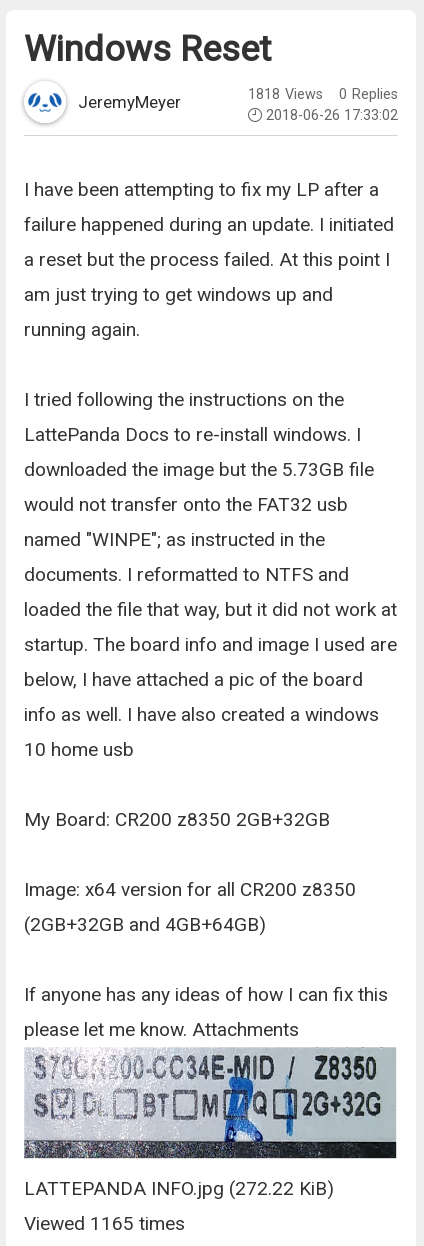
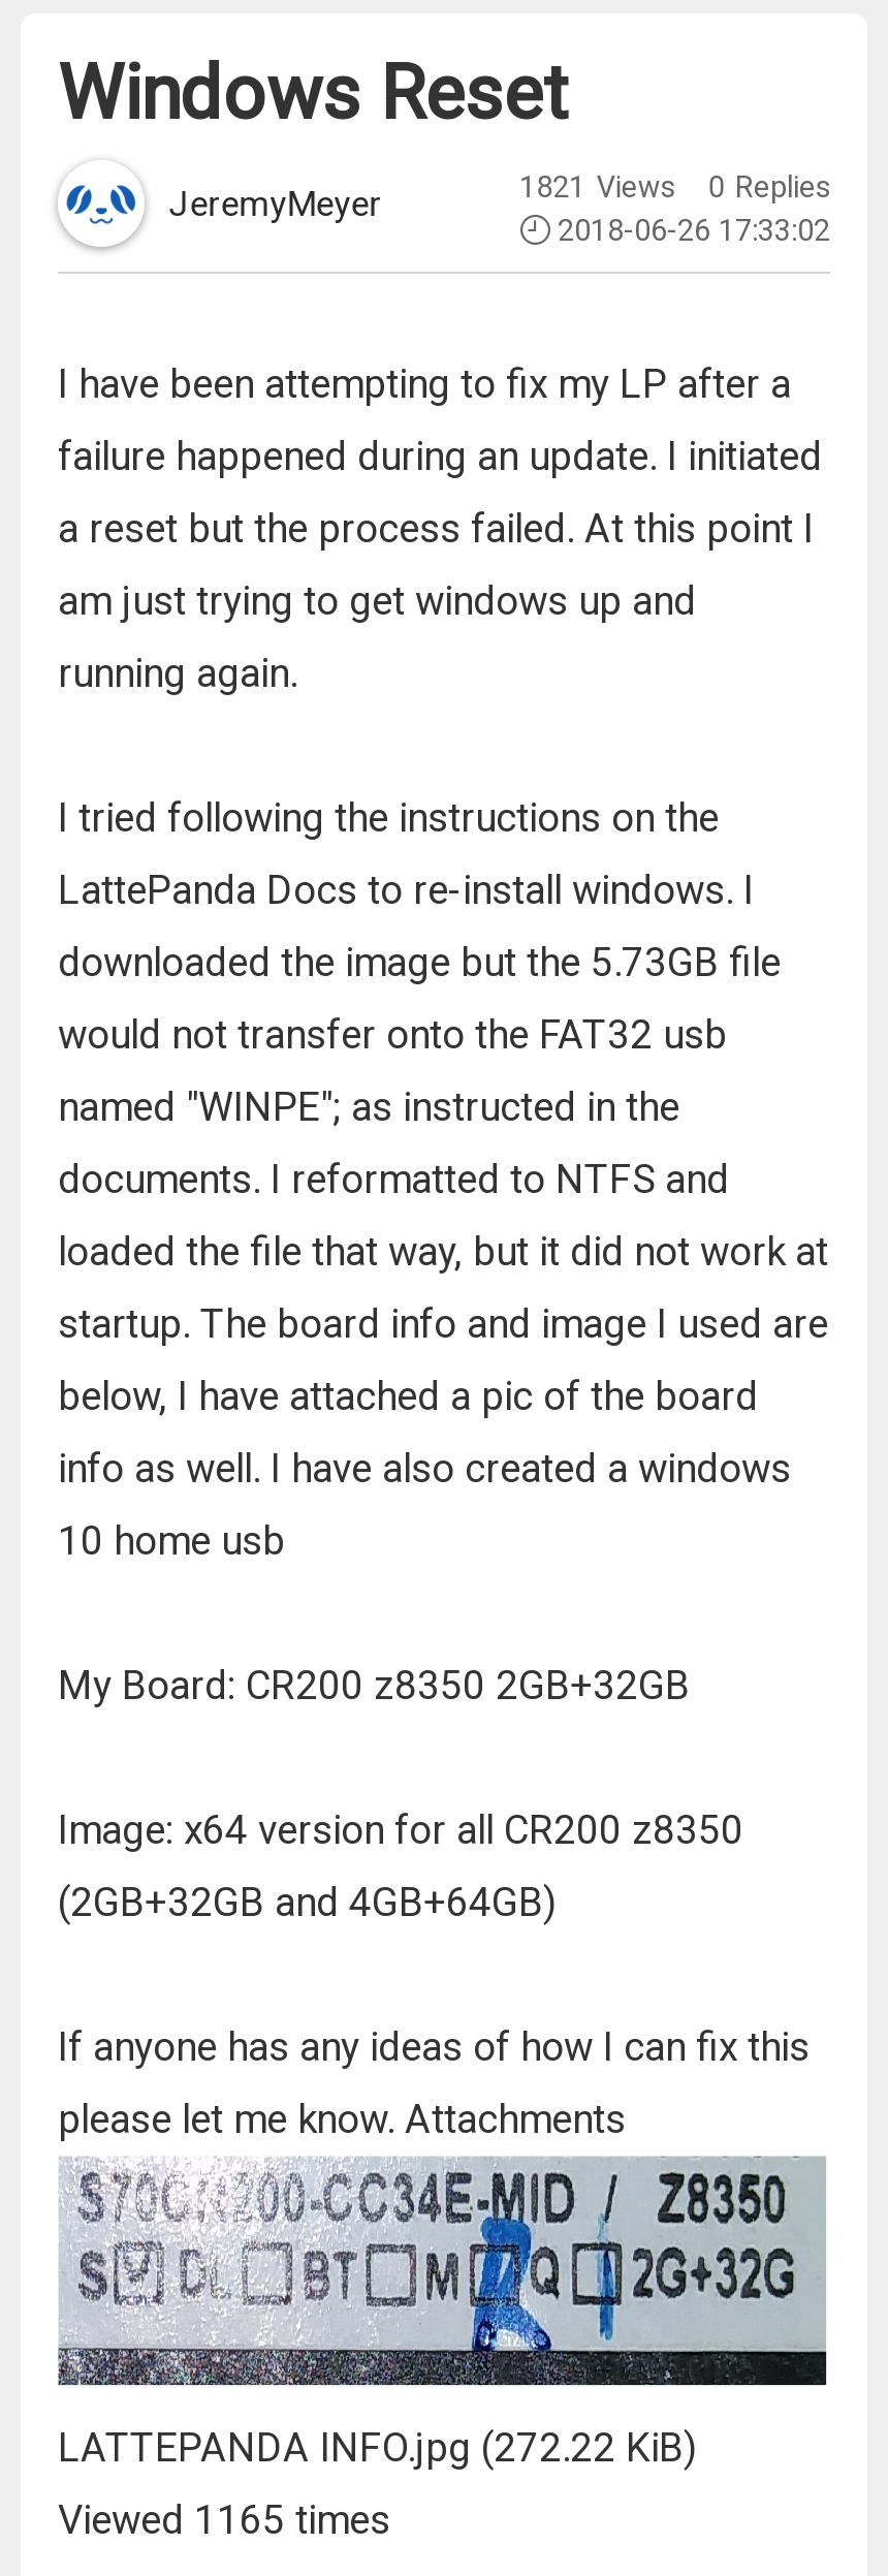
- 1818 Views 0 Replies
+ 1821 Views 0 Replies
